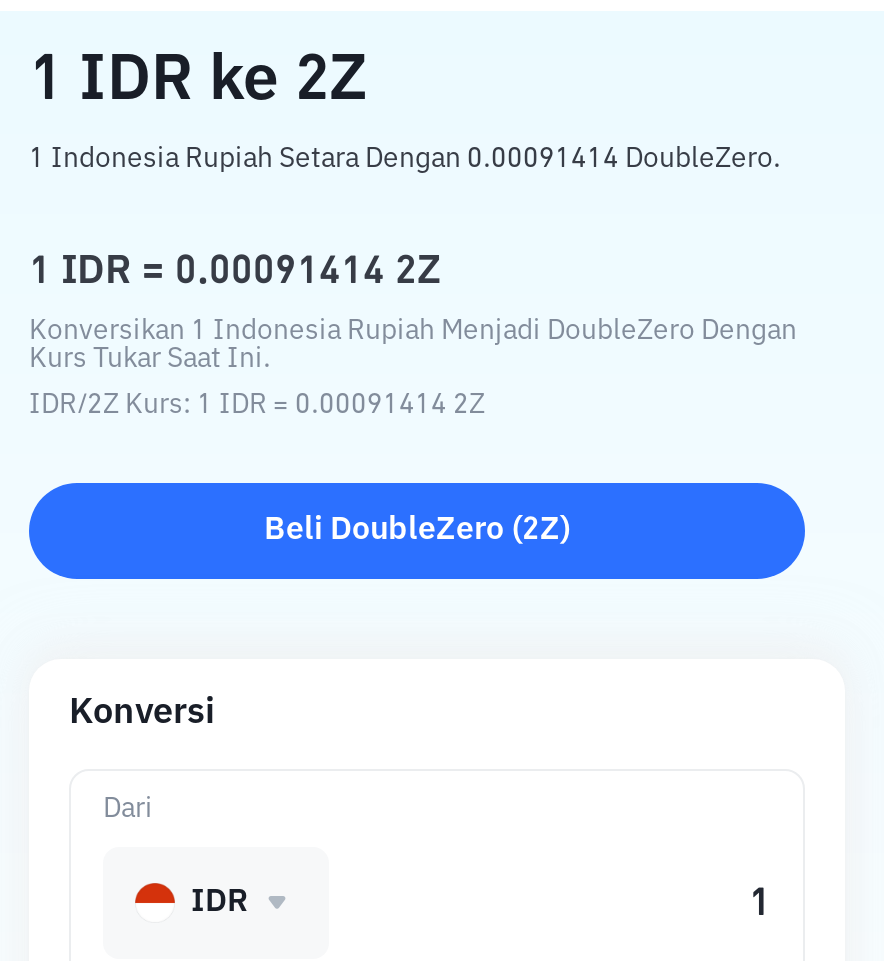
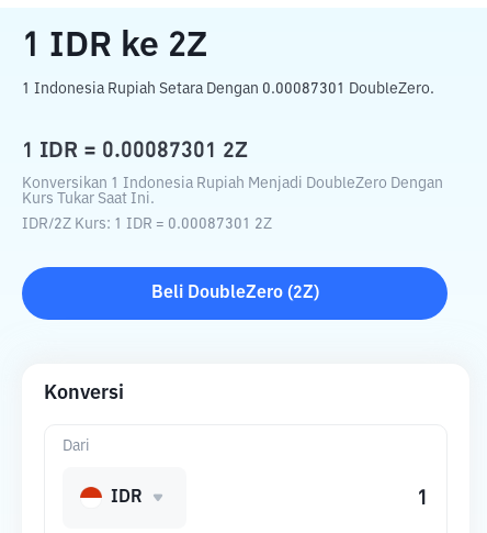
- 1 Indonesia Rupiah Setara Dengan 0.00091414 DoubleZero.
+ 1 Indonesia Rupiah Setara Dengan 0.00087301 DoubleZero.

- 1 IDR = 0.00091414 2Z
+ 1 IDR = 0.00087301 2Z

- IDR/2Z Kurs: 1 IDR = 0.00091414 2Z
+ IDR/2Z Kurs: 1 IDR = 0.00087301 2Z
